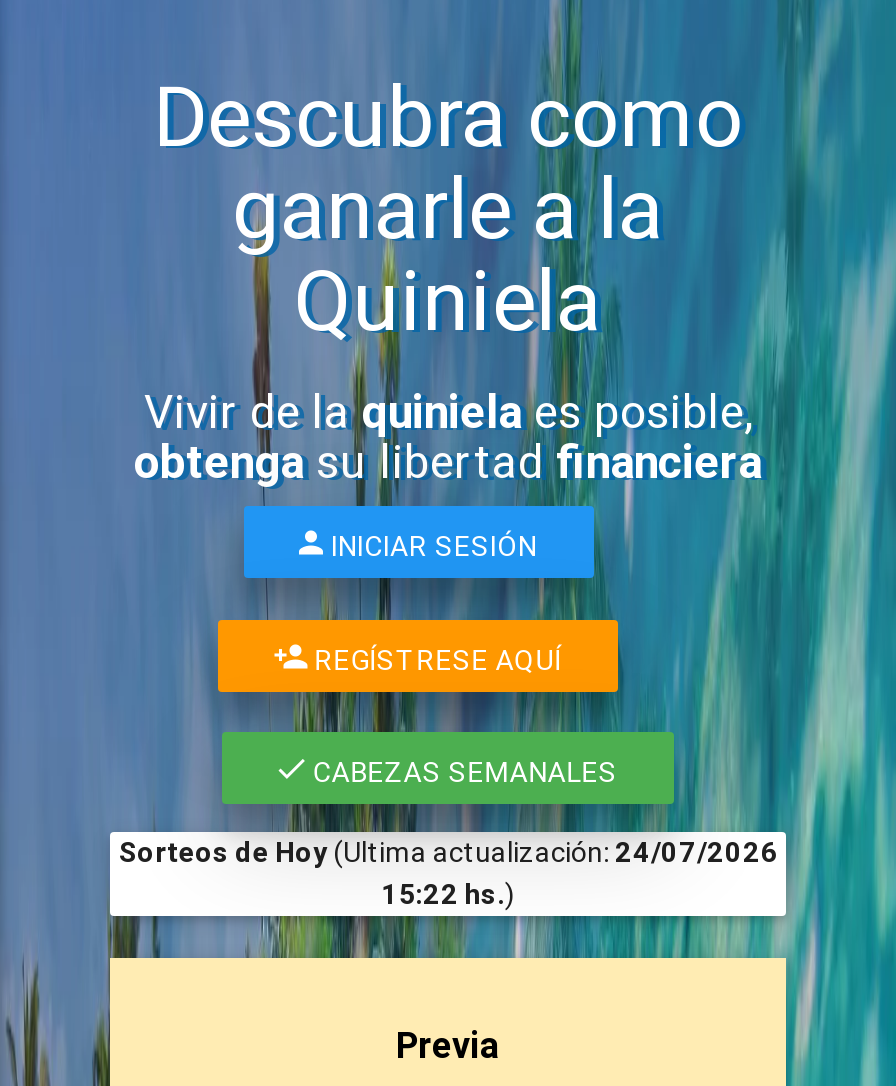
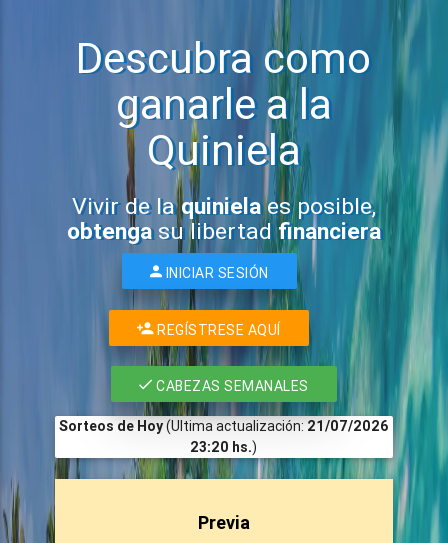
- Sorteos de Hoy(Ultima actualización:24/07/2026
+ Sorteos de Hoy(Ultima actualización:21/07/2026

- 15:22 hs.)
+ 23:20 hs.)
